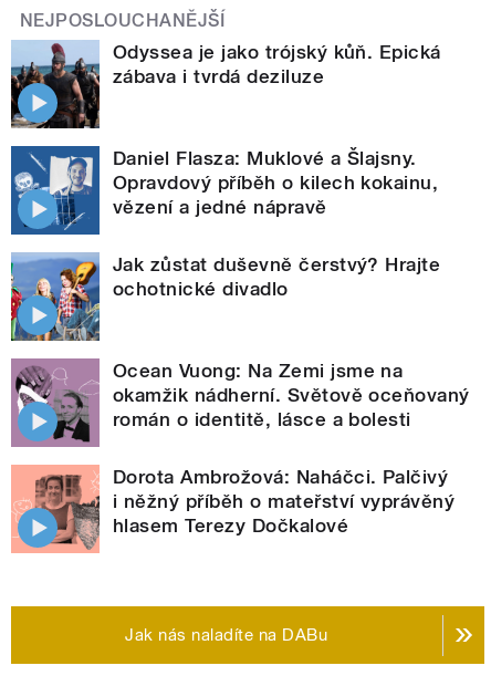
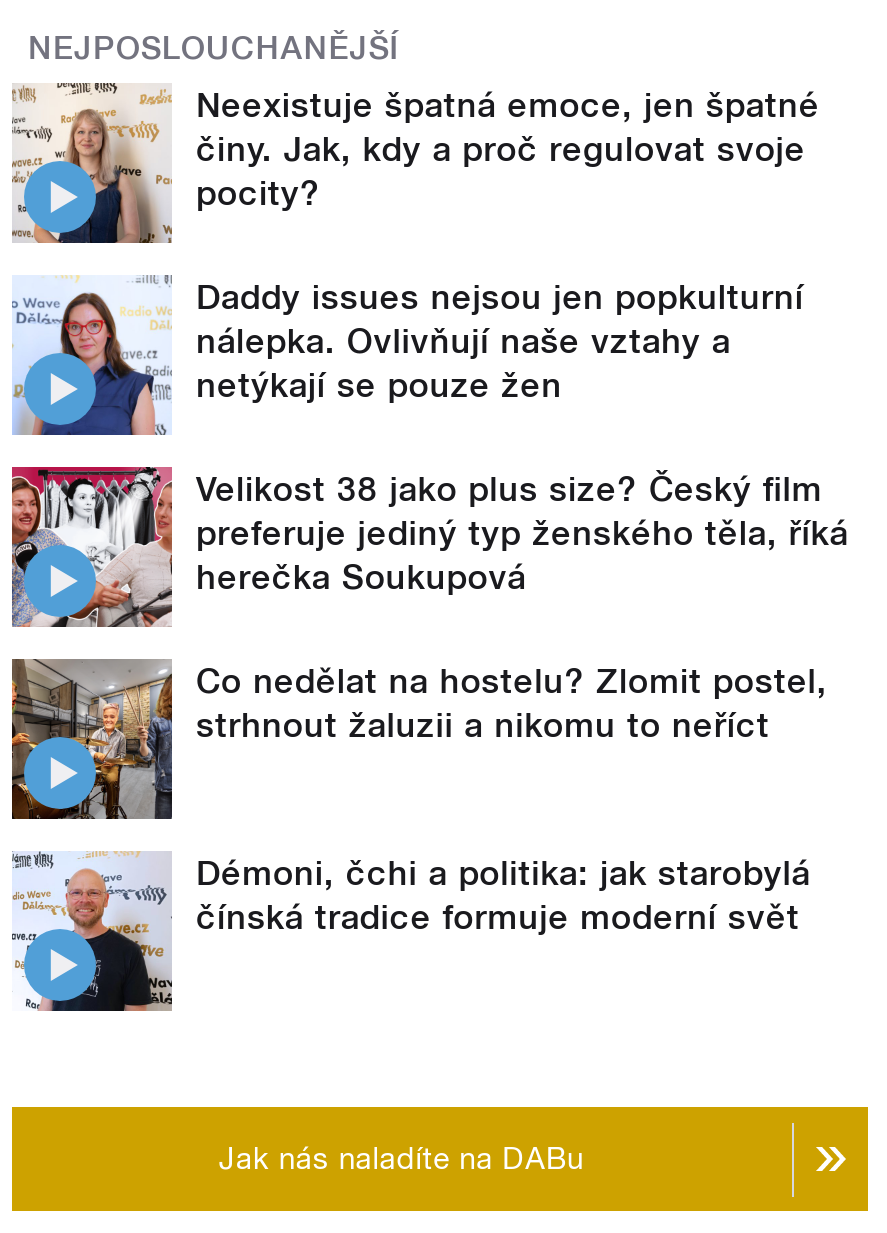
- [image]
- Odyssea je jako trójský kůň. Epická
- zábava i tvrdá deziluze
+ [image]
+ Neexistuje špatná emoce, jen špatné
+ činy. Jak, kdy a proč regulovat svoje
+ pocity?

- [image]
- Daniel Flasza: Muklové a Šlajsny.
- Opravdový příběh o kilech kokainu,
- vězení a jedné nápravě
+ [image]
+ Daddy issues nejsou jen popkulturní
+ nálepka. Ovlivňují naše vztahy a
+ netýkají se pouze žen

- [image]
- Jak zůstat duševně čerstvý? Hrajte
- ochotnické divadlo
+ [image]
+ Velikost 38 jako plus size? Český film
+ preferuje jediný typ ženského těla, říká
+ herečka Soukupová

- [image]
- Ocean Vuong: Na Zemi jsme na
- okamžik nádherní. Světově oceňovaný
- román o identitě, lásce a bolesti
+ [image]
+ Co nedělat na hostelu? Zlomit postel,
+ strhnout žaluzii a nikomu to neříct

- [image]
- Dorota Ambrožová: Naháčci. Palčivý
- i něžný příběh o mateřství vyprávěný
- hlasem Terezy Dočkalové
+ [image]
+ Démoni, čchi a politika: jak starobylá
+ čínská tradice formuje moderní svět
